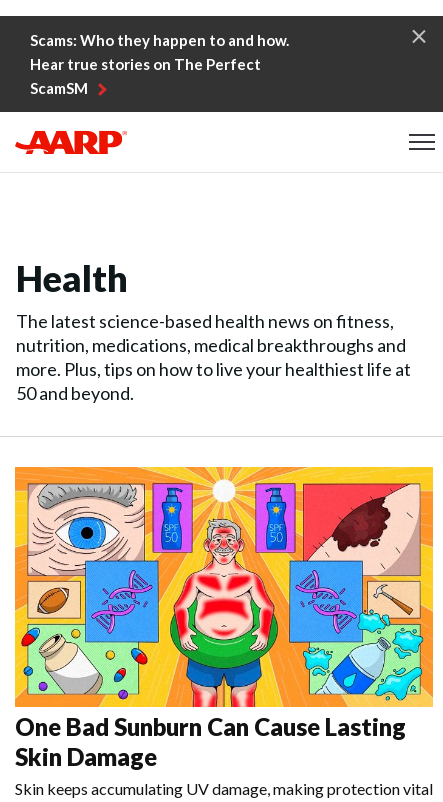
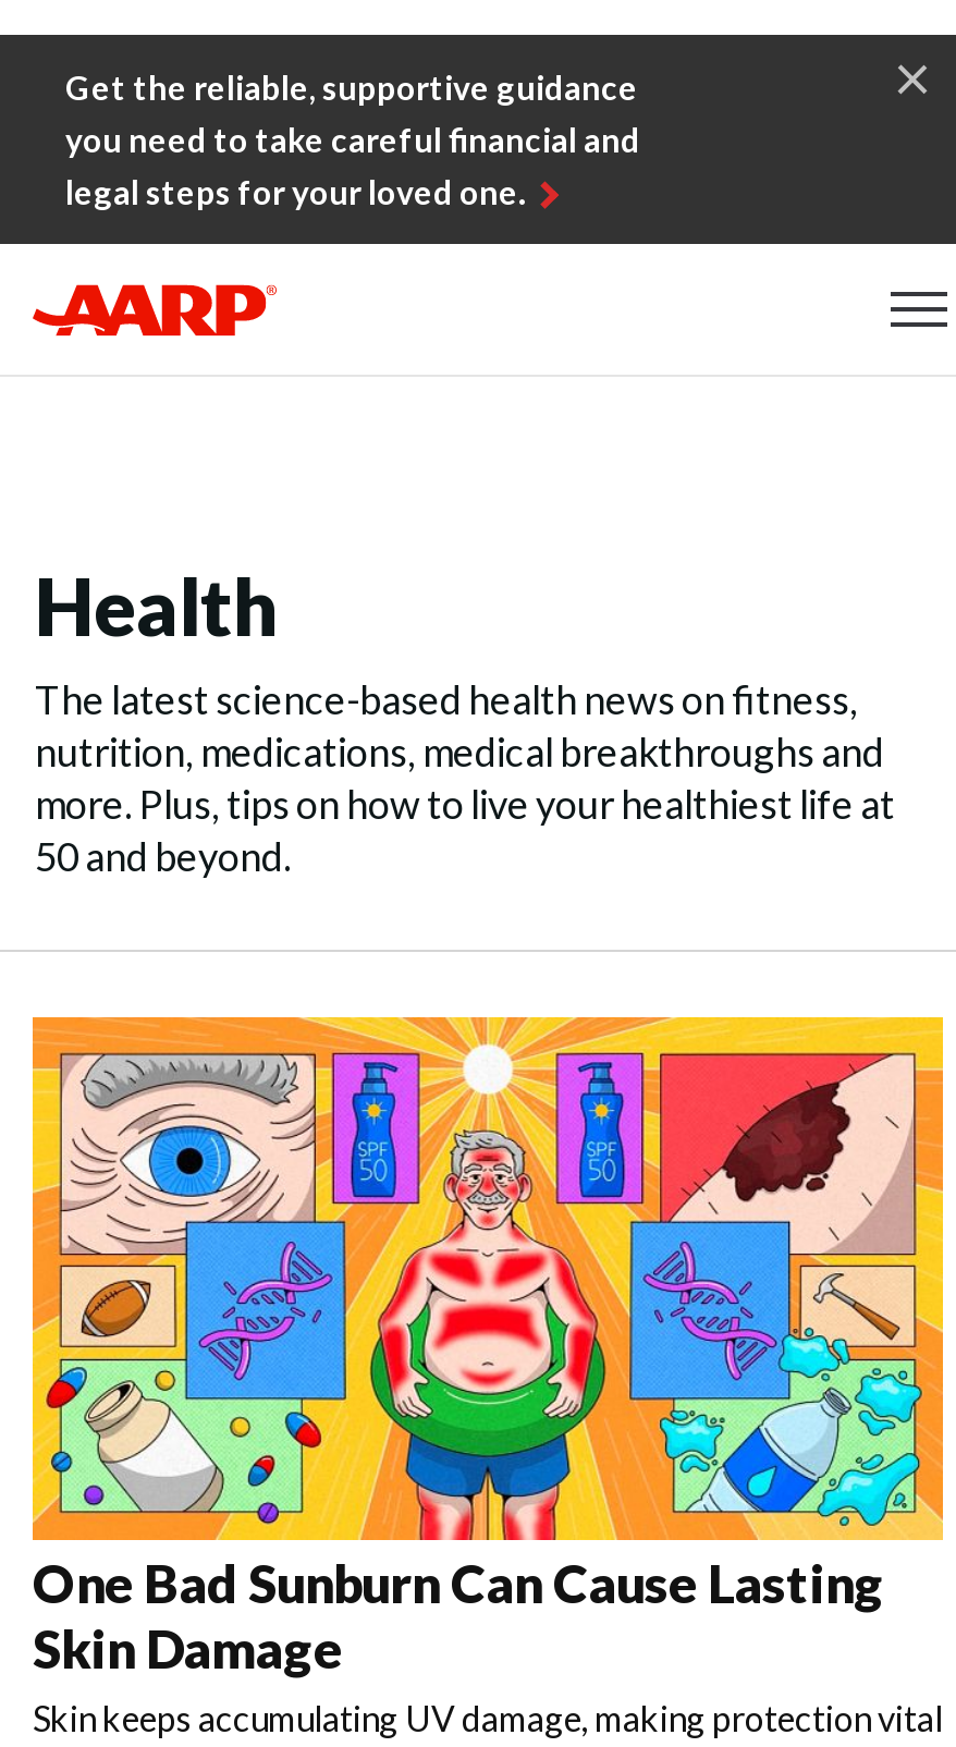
- Scams: Who they happen to and how.
- Hear true stories on The Perfect
- ScamSM
+ Get the reliable, supportive guidance
+ you need to take careful financial and
+ legal steps for your loved one.
